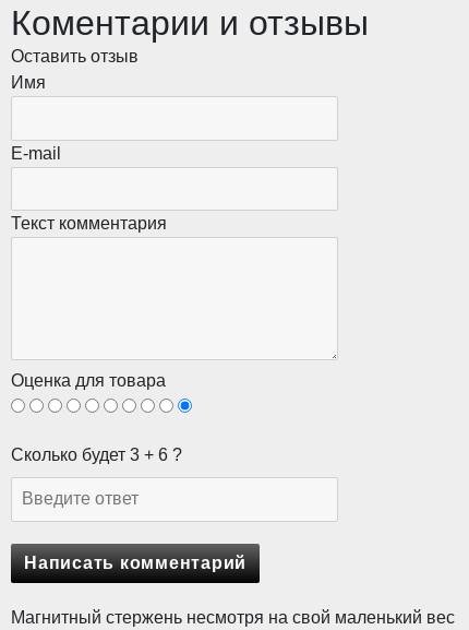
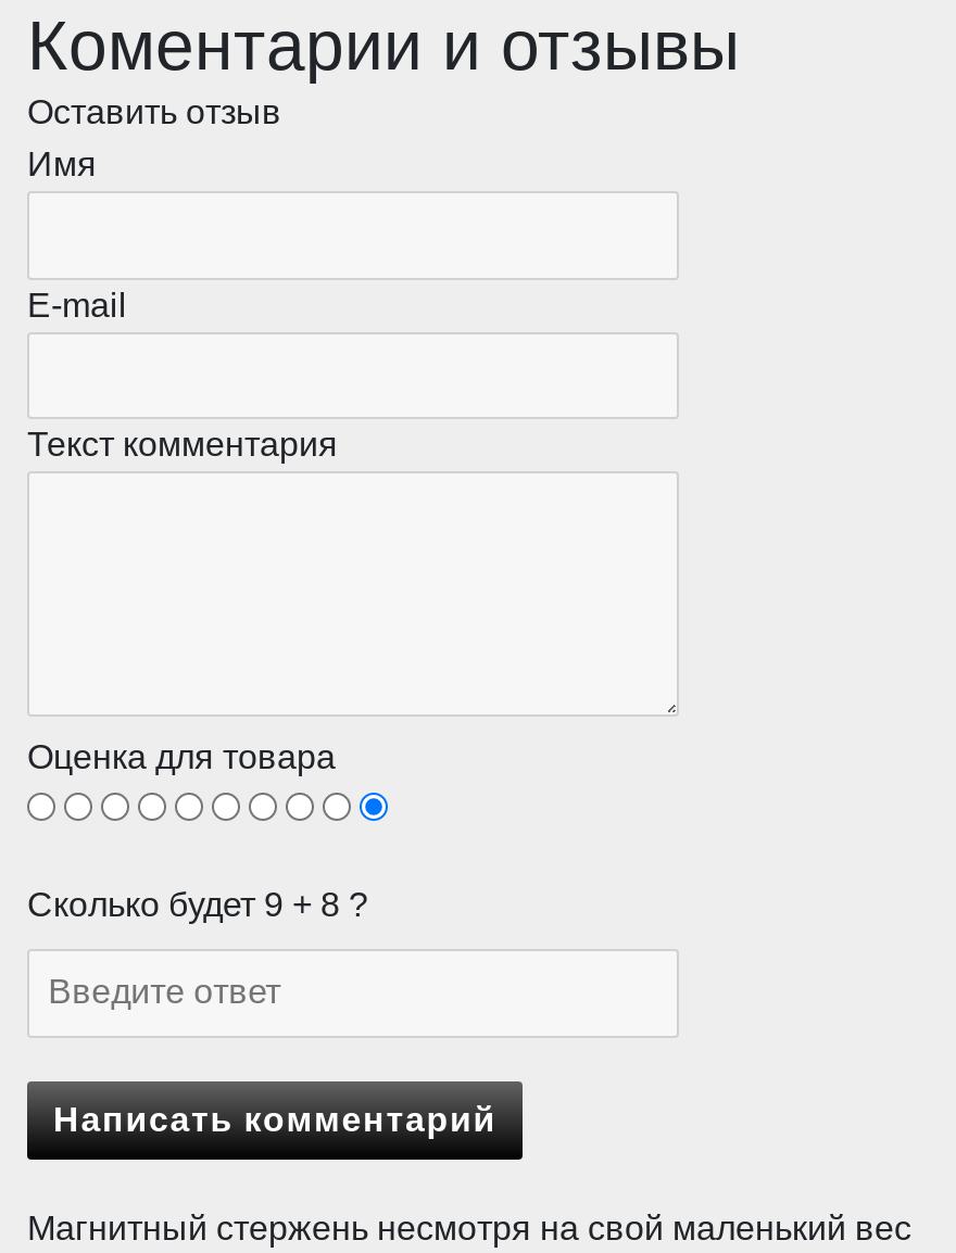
- Сколько будет 3 + 6 ?
+ Сколько будет 9 + 8 ?
